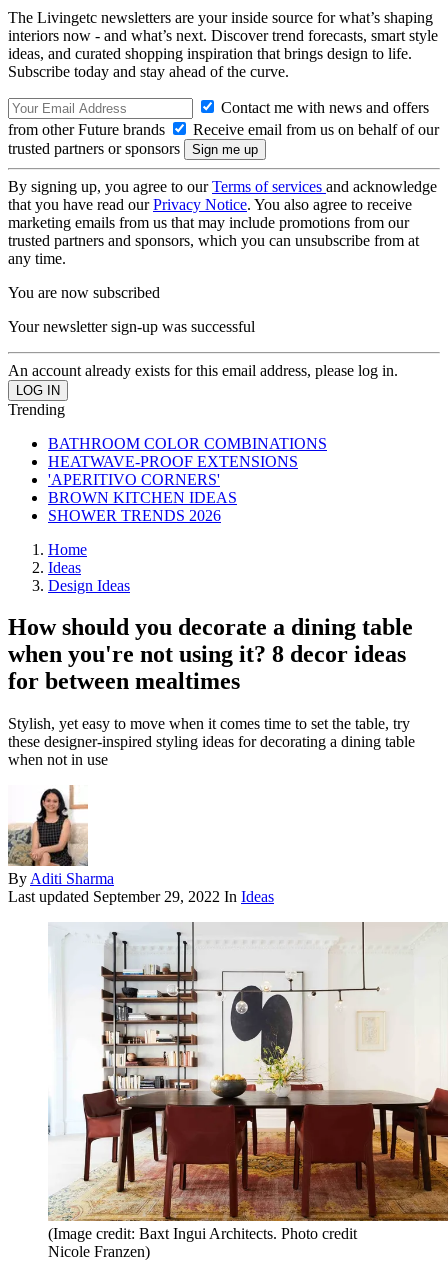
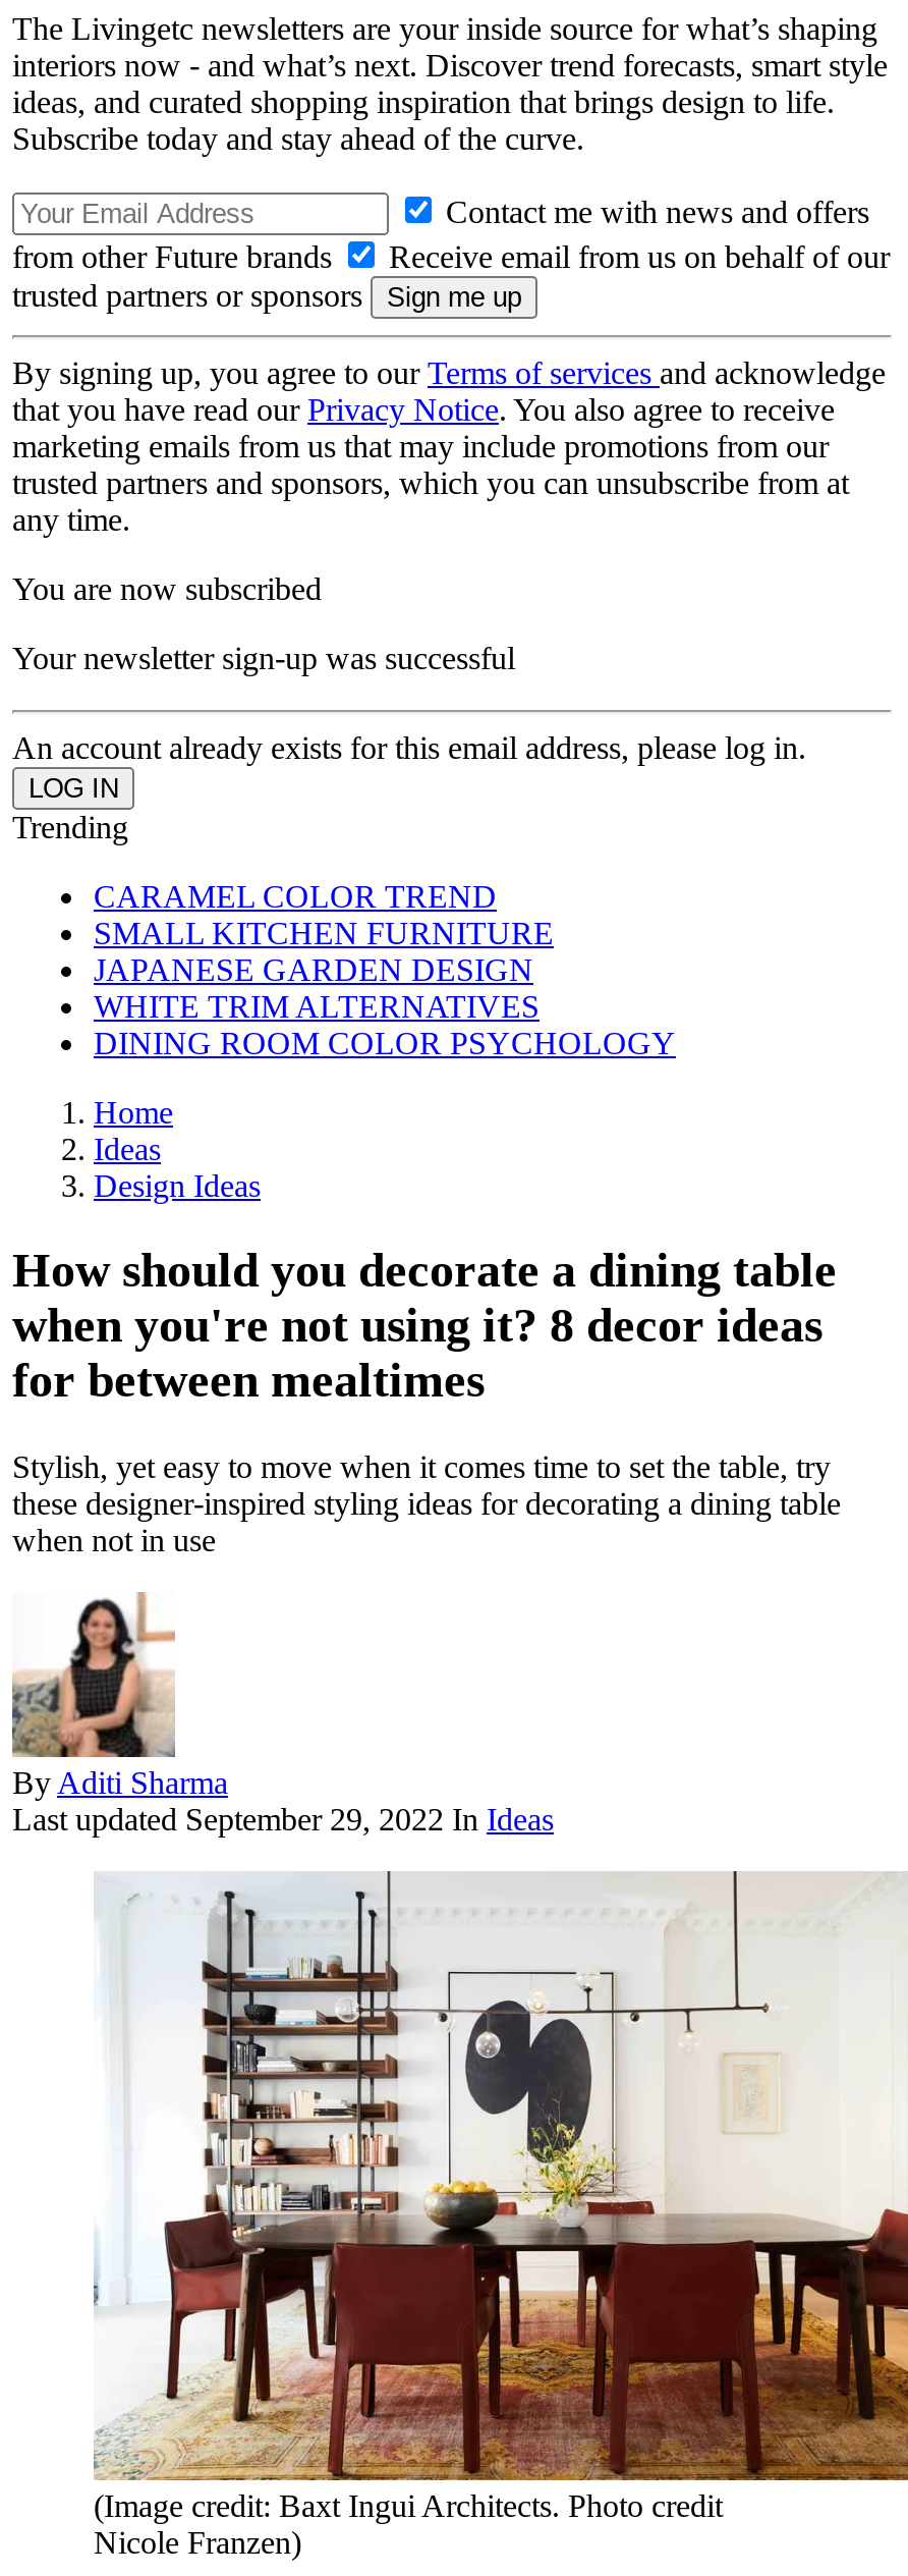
- BATHROOM COLOR COMBINATIONS
- HEATWAVE-PROOF EXTENSIONS
- 'APERITIVO CORNERS'
- BROWN KITCHEN IDEAS
- SHOWER TRENDS 2026
+ CARAMEL COLOR TREND
+ SMALL KITCHEN FURNITURE
+ JAPANESE GARDEN DESIGN
+ WHITE TRIM ALTERNATIVES
+ DINING ROOM COLOR PSYCHOLOGY
